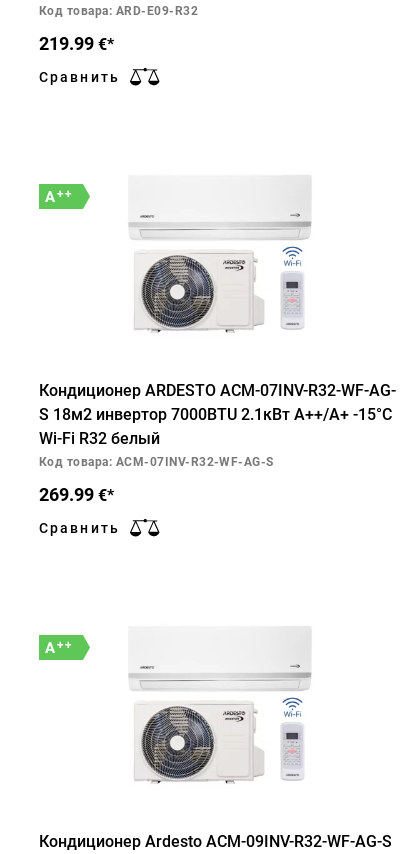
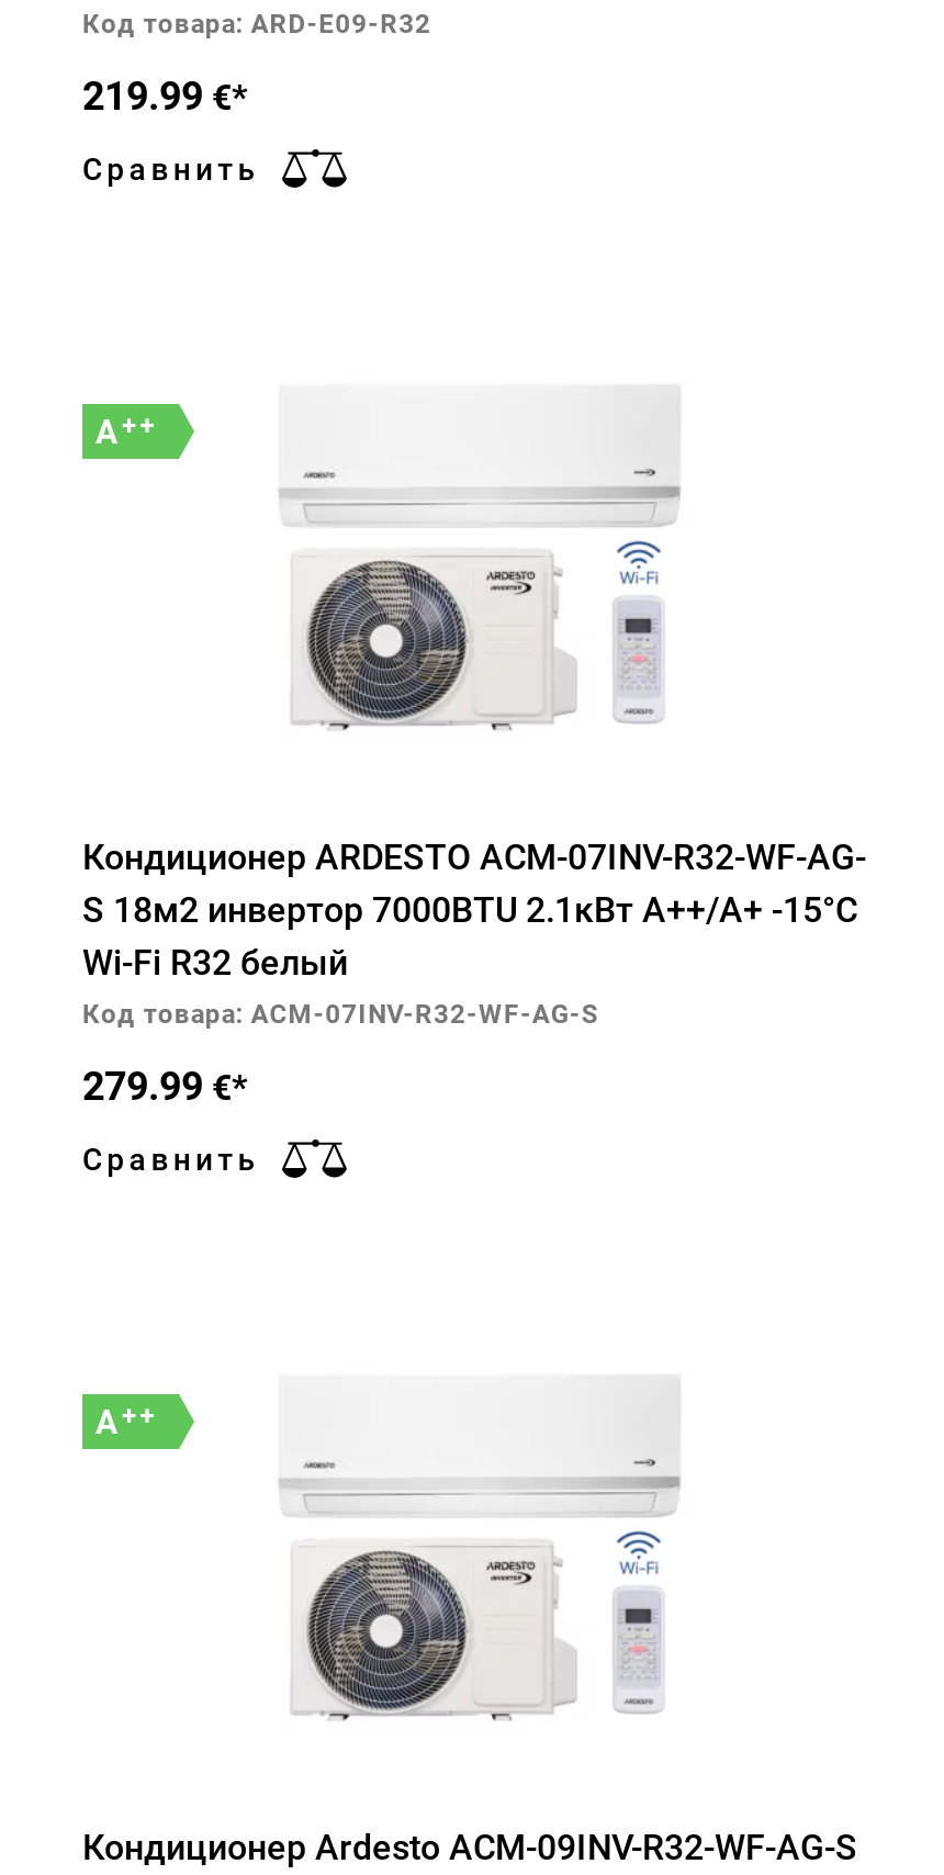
- 269.99 €*
+ 279.99 €*
